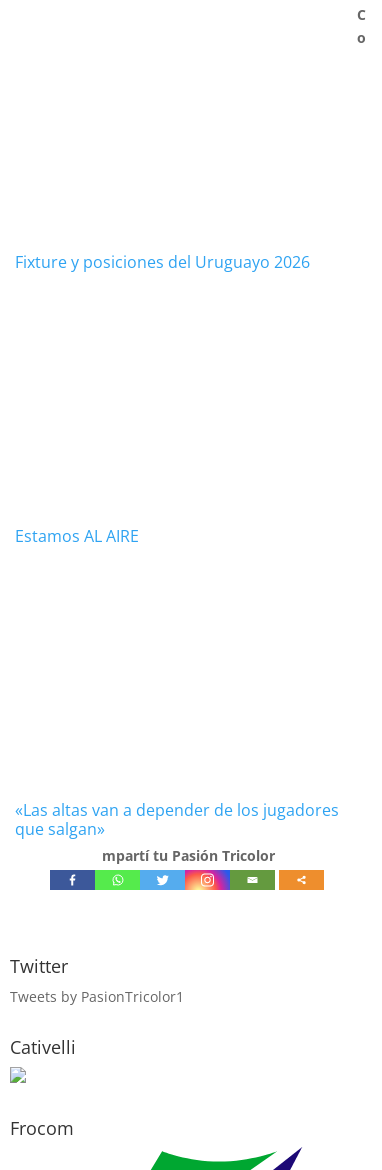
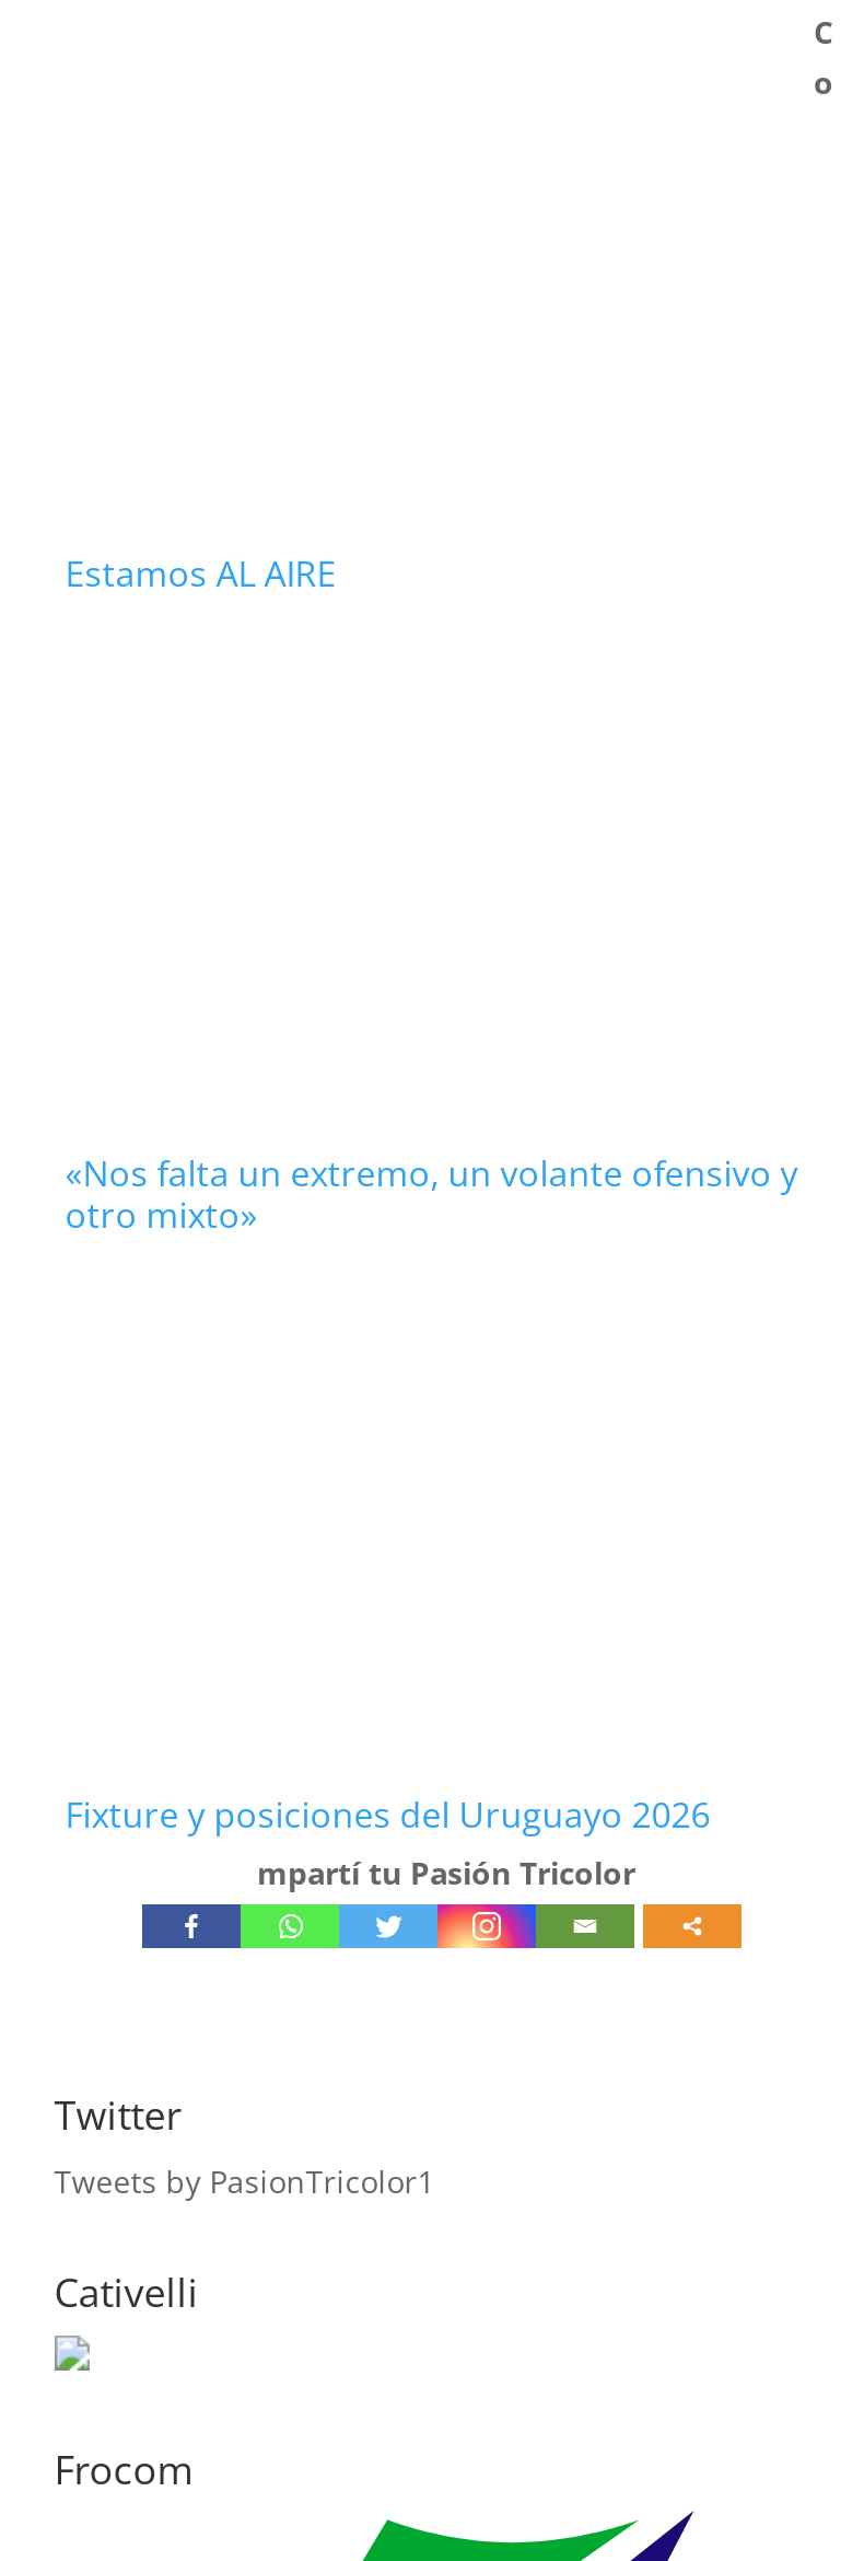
+ «Nos falta un extremo, un volante ofensivo y
+ otro mixto»

moved down: Fixture y posiciones del Uruguayo 2026

moved up: Estamos AL AIRE

- «Las altas van a depender de los jugadores
- que salgan»
